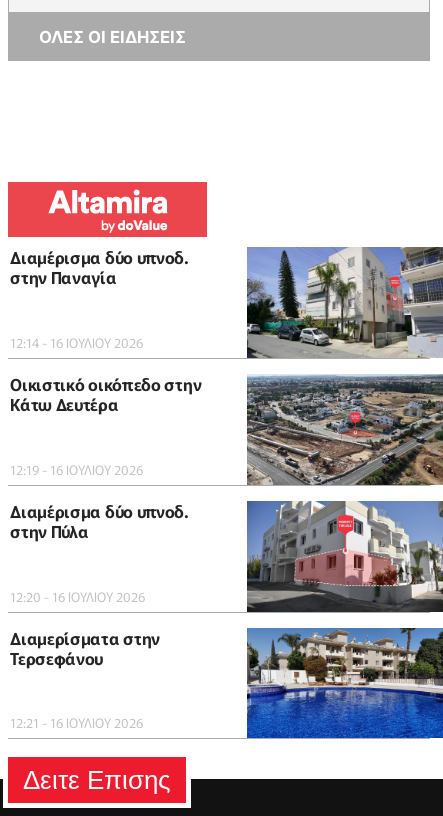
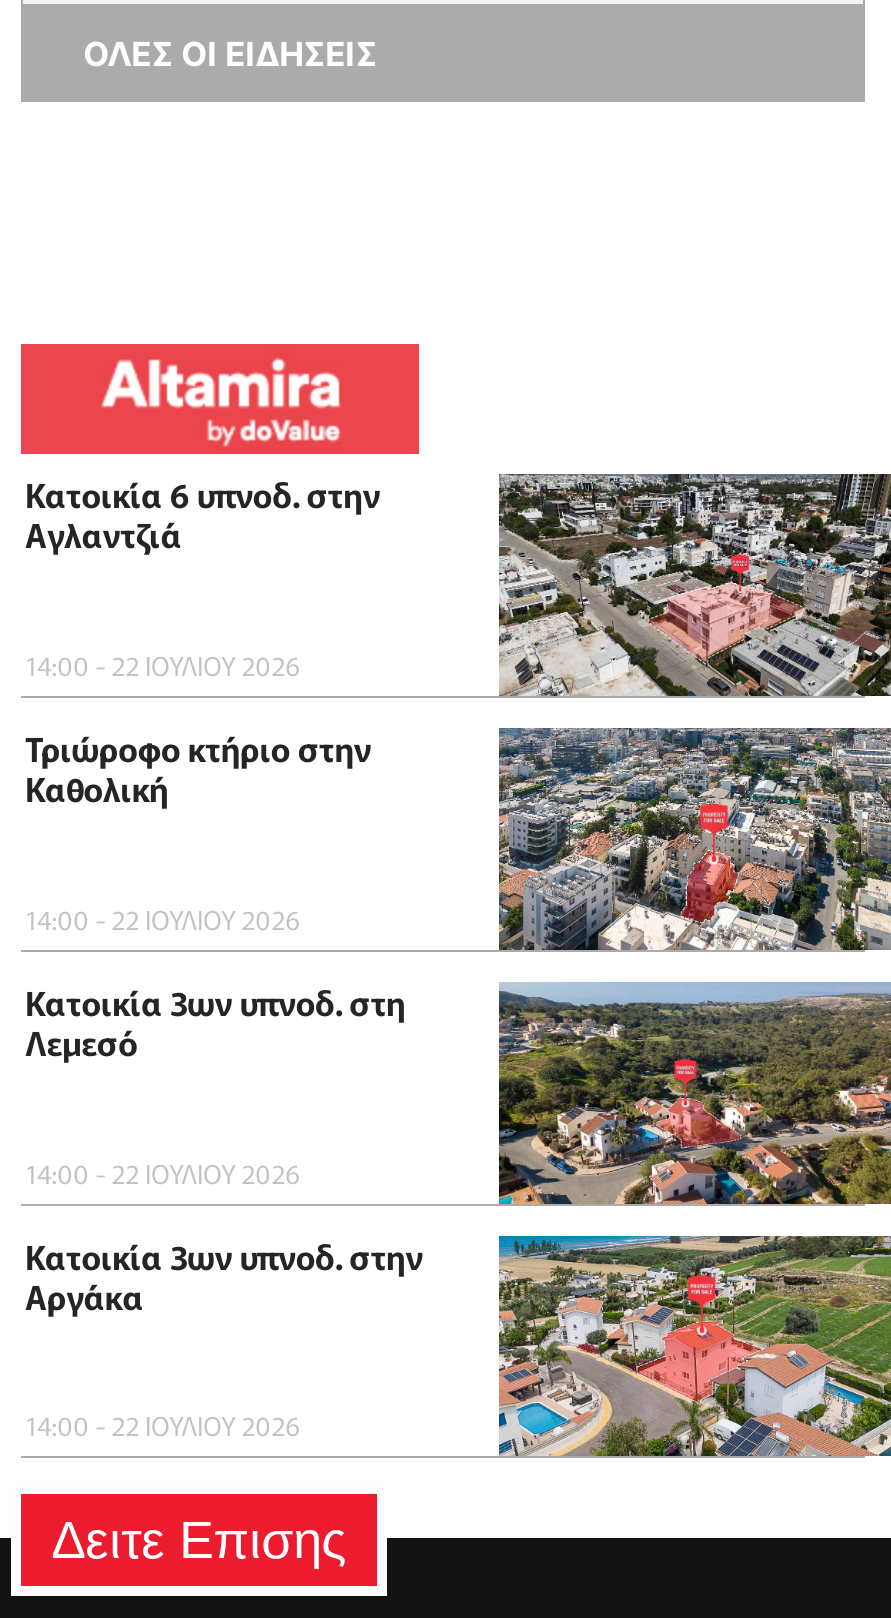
- Διαμέρισμα δύο υπνοδ.
- στην Παναγία
+ Κατοικία 6 υπνοδ. στην
+ Αγλαντζιά

- [image]
+ [image]

- 12:14 - 16 ΙΟΥΛΙΟΥ 2026
+ 14:00 - 22 ΙΟΥΛΙΟΥ 2026

- Οικιστικό οικόπεδο στην
- Κάτω Δευτέρα
+ Τριώροφο κτήριο στην
+ Καθολική

- [image]
+ [image]

- 12:19 - 16 ΙΟΥΛΙΟΥ 2026
+ 14:00 - 22 ΙΟΥΛΙΟΥ 2026

- Διαμέρισμα δύο υπνοδ.
- στην Πύλα
+ Κατοικία 3ων υπνοδ. στη
+ Λεμεσό

- [image]
+ [image]

- 12:20 - 16 ΙΟΥΛΙΟΥ 2026
+ 14:00 - 22 ΙΟΥΛΙΟΥ 2026

- Διαμερίσματα στην
- Τερσεφάνου
+ Κατοικία 3ων υπνοδ. στην
+ Αργάκα

- [image]
+ [image]

- 12:21 - 16 ΙΟΥΛΙΟΥ 2026
+ 14:00 - 22 ΙΟΥΛΙΟΥ 2026
